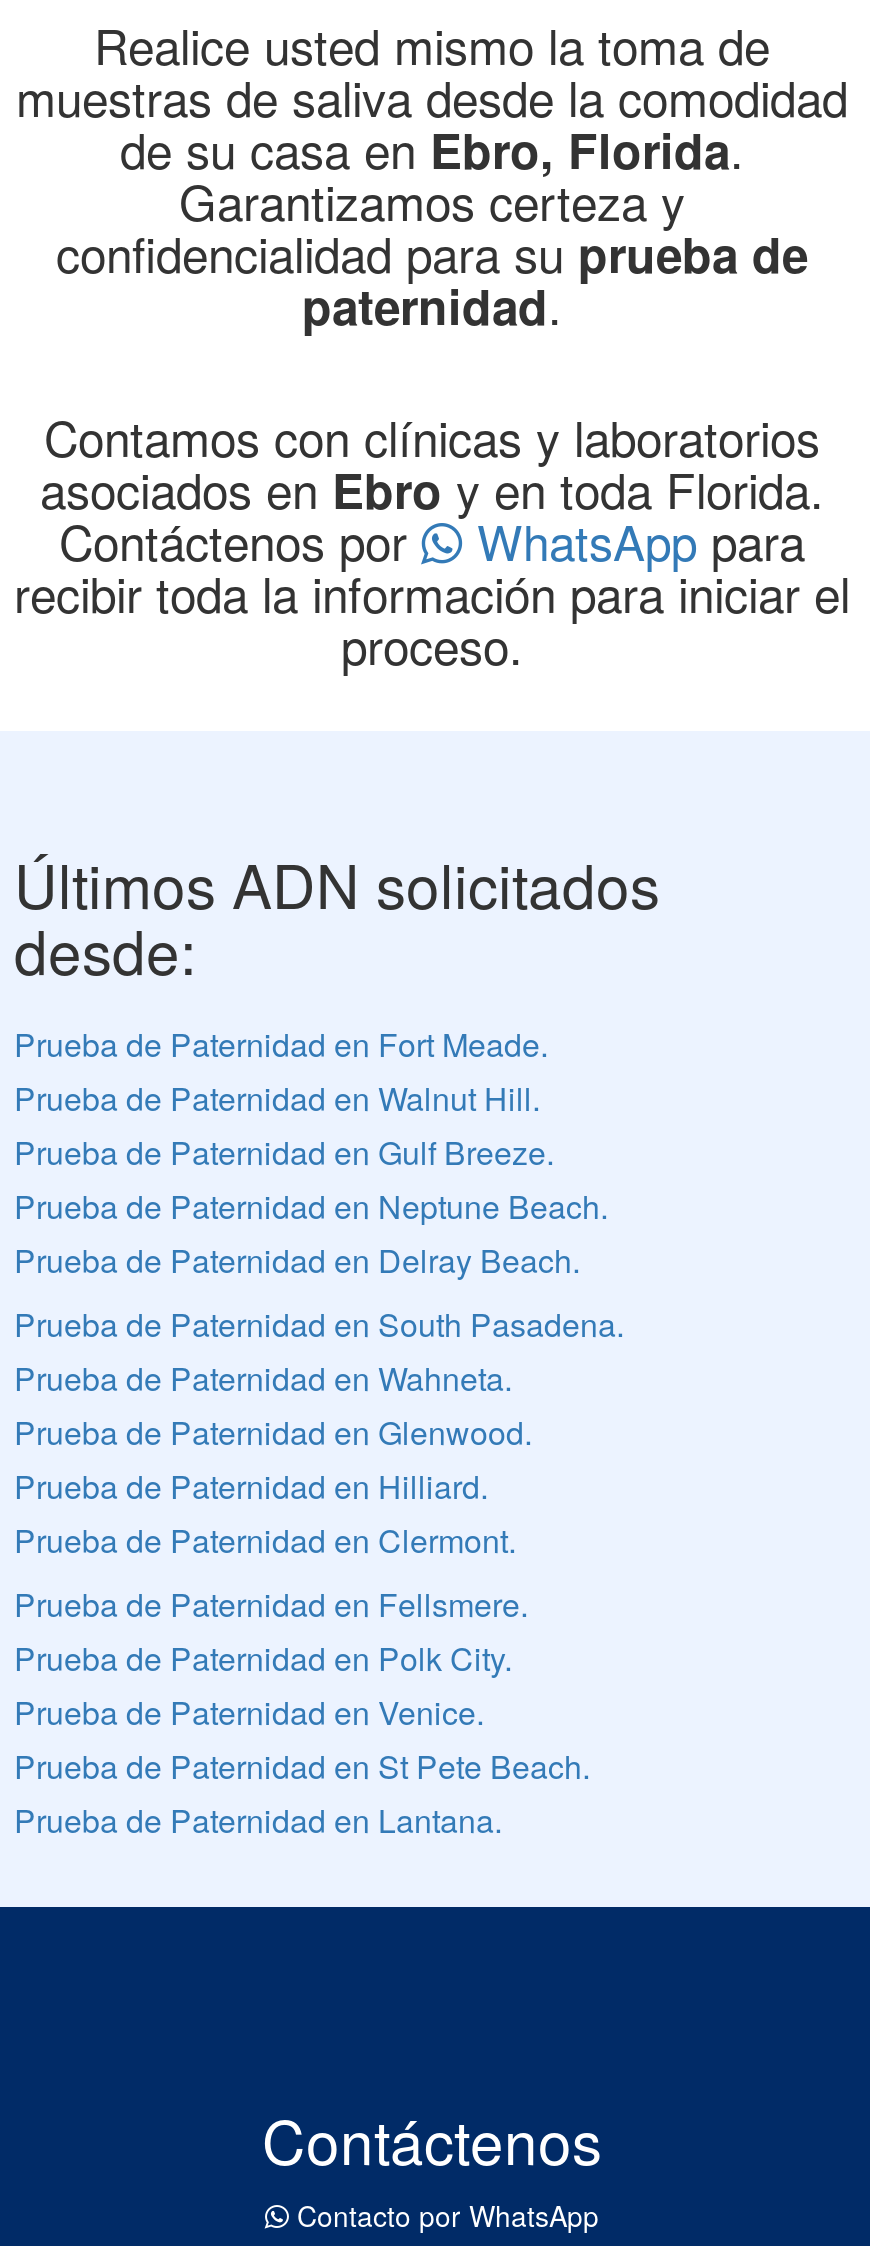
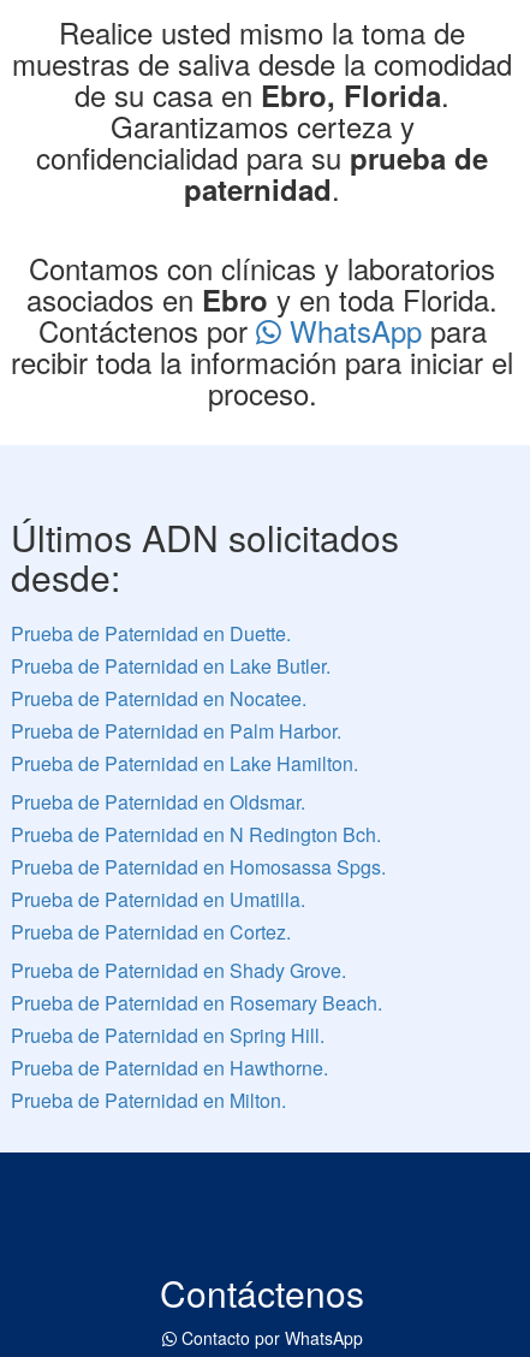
- Prueba de Paternidad en Fort Meade.
- Prueba de Paternidad en Walnut Hill.
- Prueba de Paternidad en Gulf Breeze.
- Prueba de Paternidad en Neptune Beach.
- Prueba de Paternidad en Delray Beach.
- Prueba de Paternidad en South Pasadena.
- Prueba de Paternidad en Wahneta.
- Prueba de Paternidad en Glenwood.
- Prueba de Paternidad en Hilliard.
- Prueba de Paternidad en Clermont.
- Prueba de Paternidad en Fellsmere.
- Prueba de Paternidad en Polk City.
- Prueba de Paternidad en Venice.
- Prueba de Paternidad en St Pete Beach.
- Prueba de Paternidad en Lantana.
+ Prueba de Paternidad en Duette.
+ Prueba de Paternidad en Lake Butler.
+ Prueba de Paternidad en Nocatee.
+ Prueba de Paternidad en Palm Harbor.
+ Prueba de Paternidad en Lake Hamilton.
+ Prueba de Paternidad en Oldsmar.
+ Prueba de Paternidad en N Redington Bch.
+ Prueba de Paternidad en Homosassa Spgs.
+ Prueba de Paternidad en Umatilla.
+ Prueba de Paternidad en Cortez.
+ Prueba de Paternidad en Shady Grove.
+ Prueba de Paternidad en Rosemary Beach.
+ Prueba de Paternidad en Spring Hill.
+ Prueba de Paternidad en Hawthorne.
+ Prueba de Paternidad en Milton.
